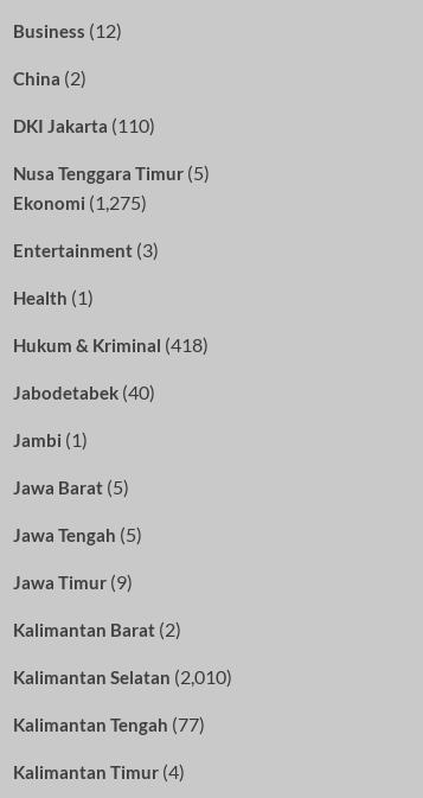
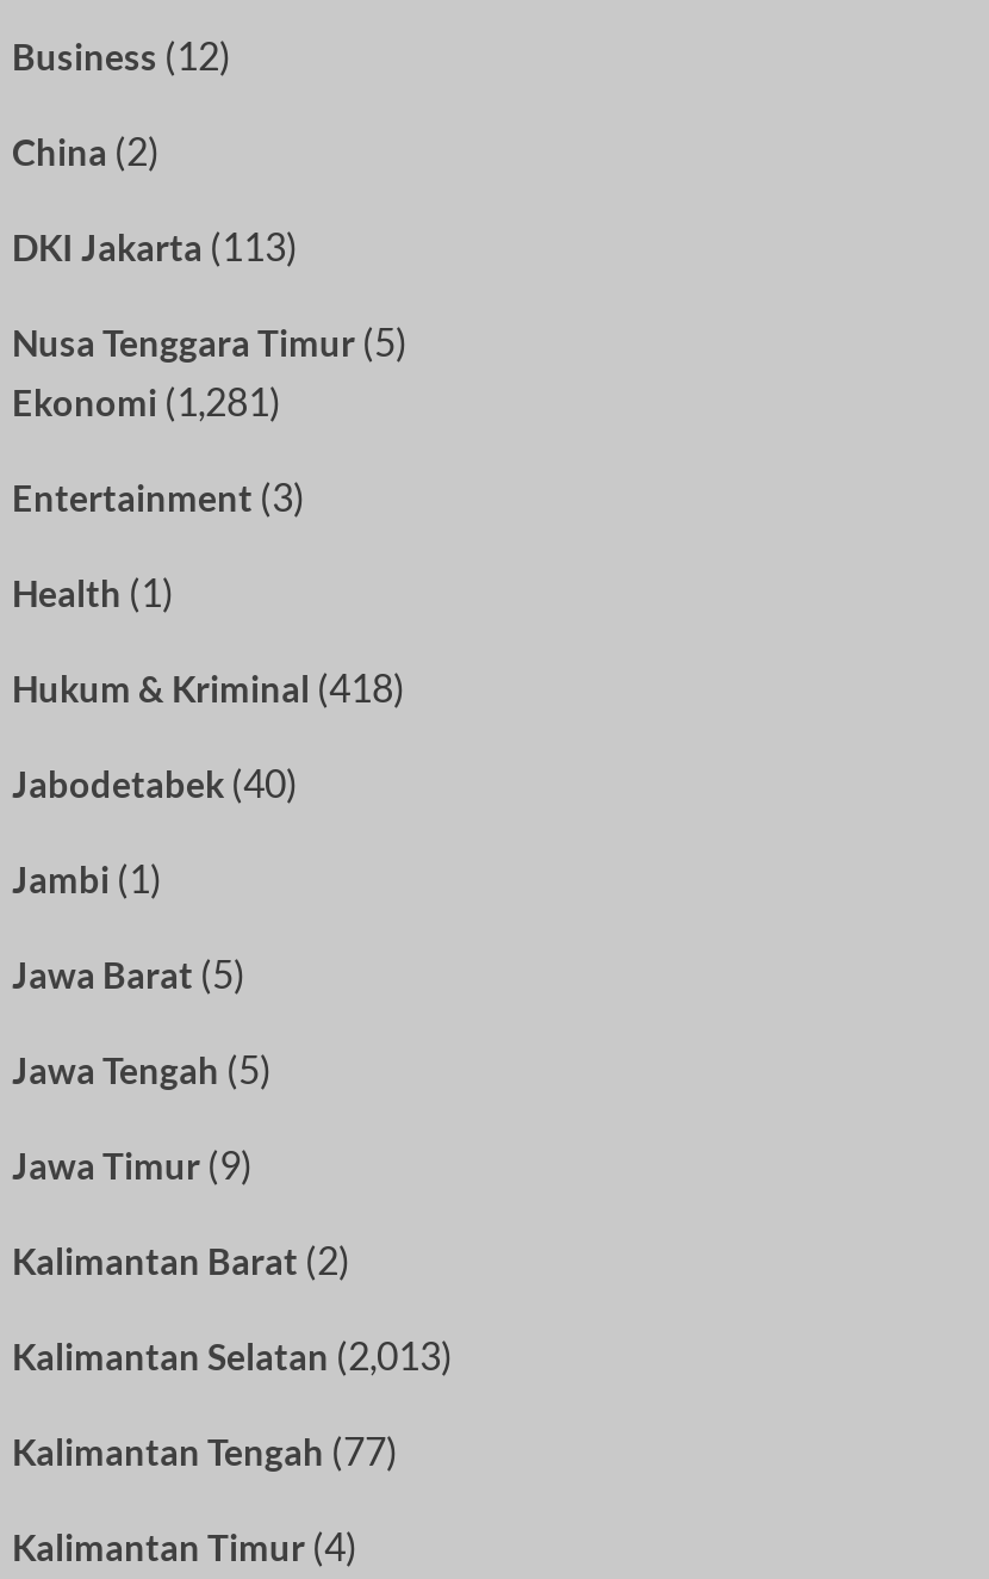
- DKI Jakarta (110)
+ DKI Jakarta (113)

- Ekonomi (1,275)
+ Ekonomi (1,281)

- Kalimantan Selatan (2,010)
+ Kalimantan Selatan (2,013)
